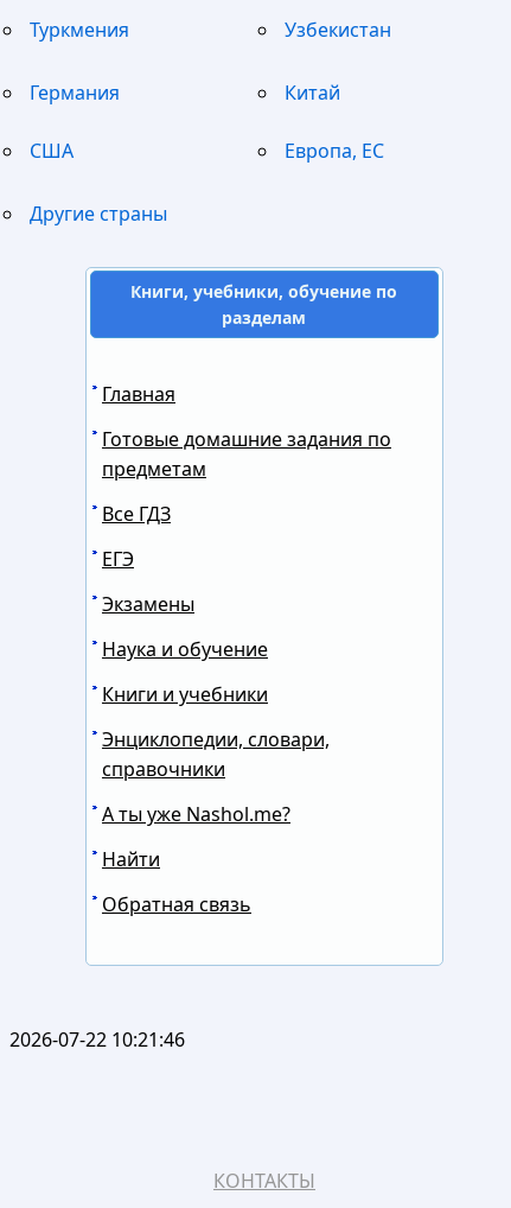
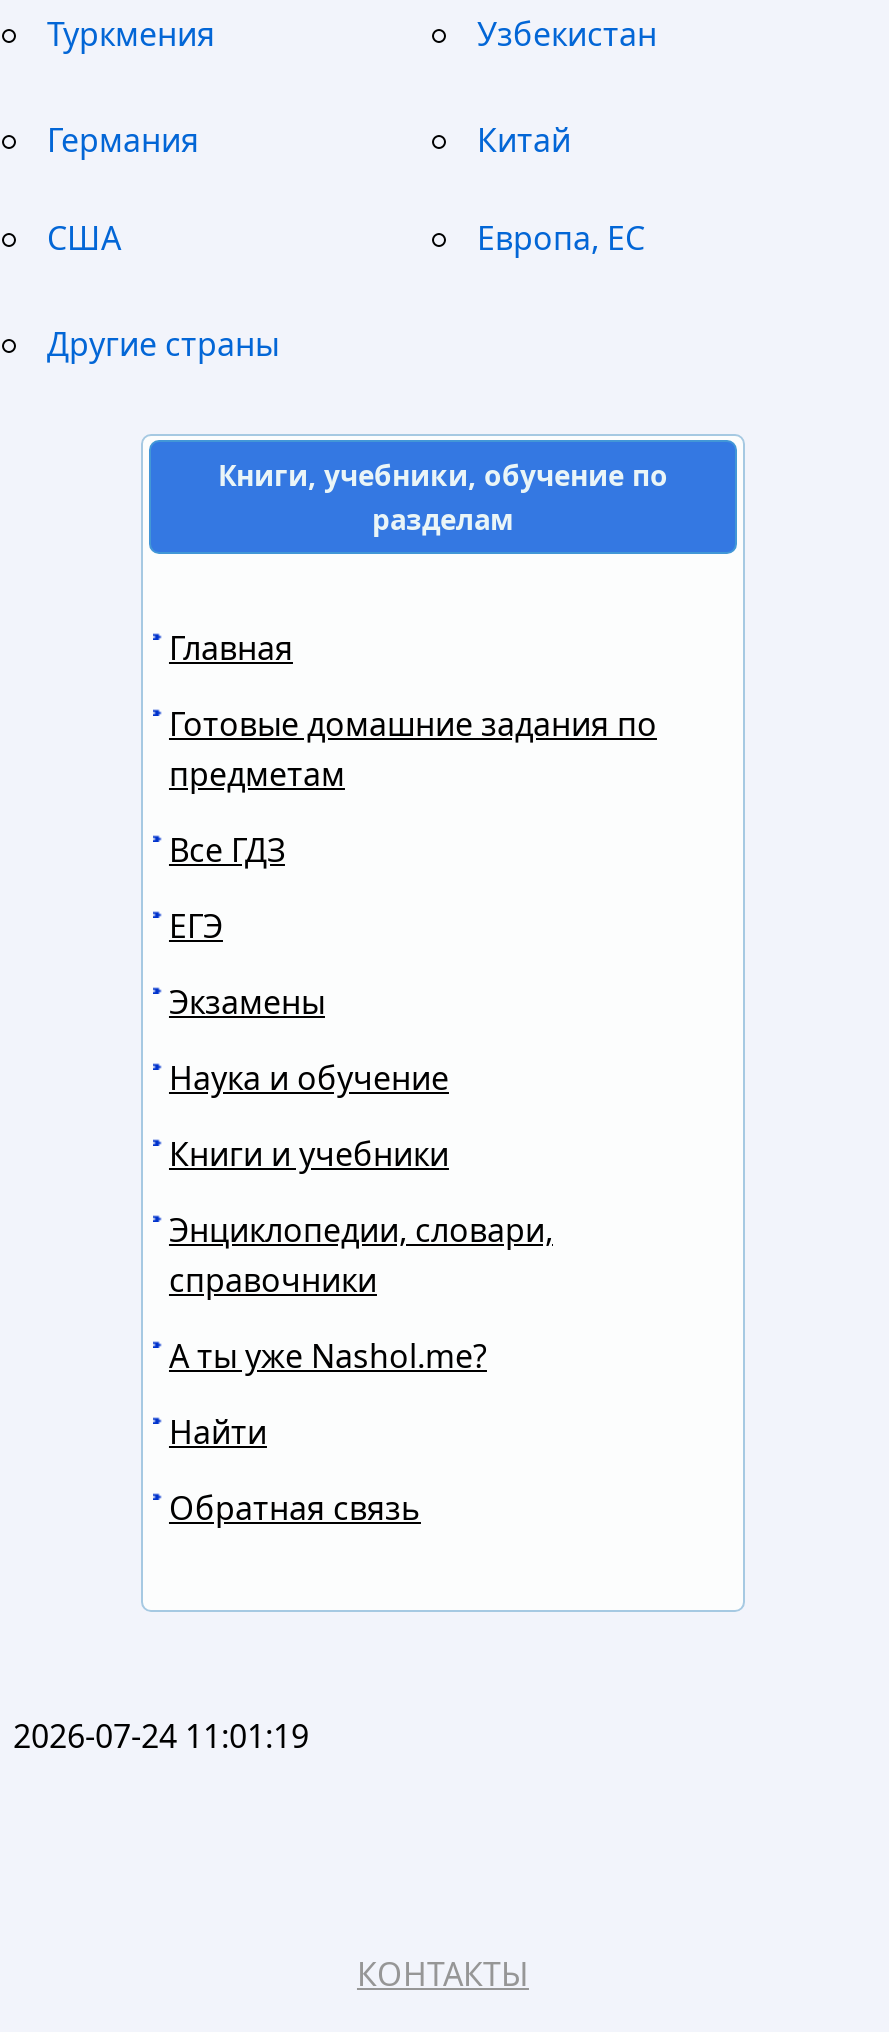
- 2026-07-22 10:21:46
+ 2026-07-24 11:01:19
